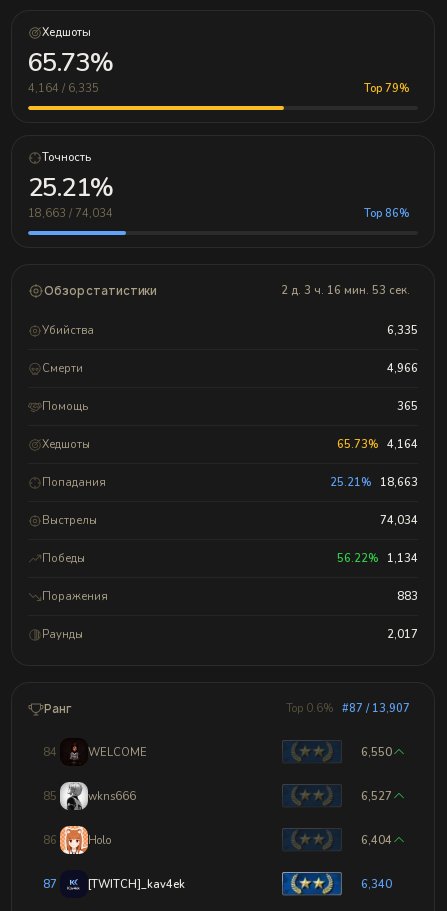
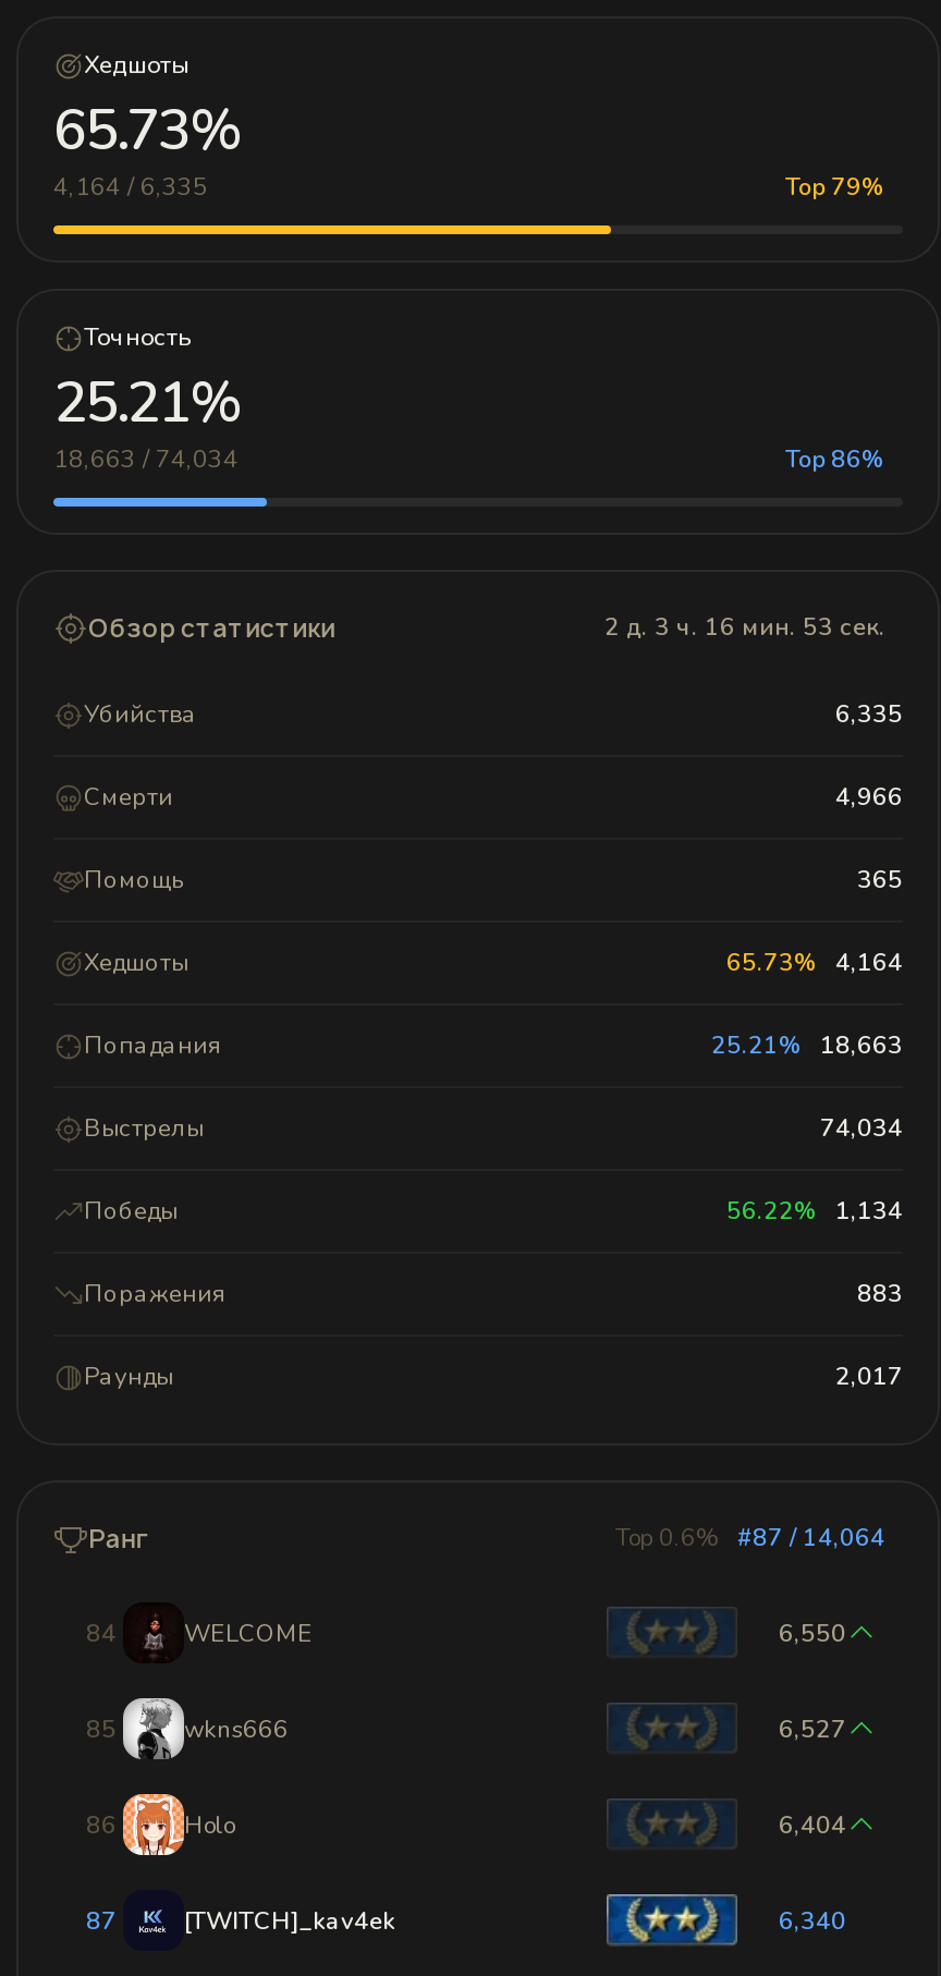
- Top 0.6% #87 / 13,907
+ Top 0.6% #87 / 14,064
